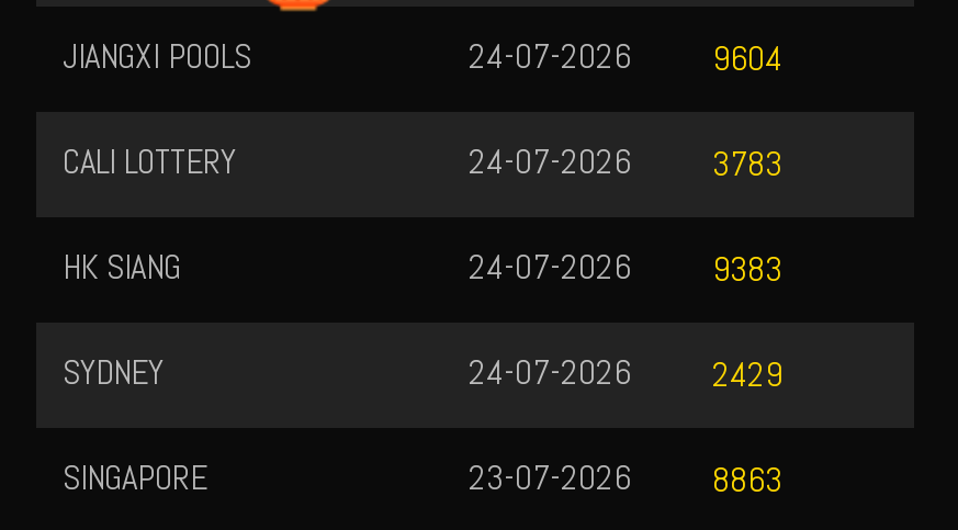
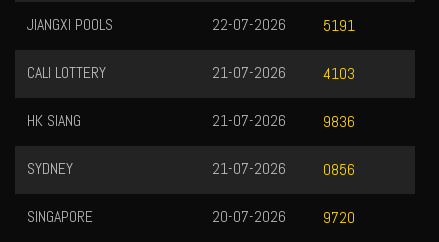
- 24-07-2026
+ 22-07-2026

- 9604
+ 5191

- 24-07-2026
+ 21-07-2026

- 3783
+ 4103

- 24-07-2026
+ 21-07-2026

- 9383
+ 9836

- 24-07-2026
+ 21-07-2026

- 2429
+ 0856

- 23-07-2026
+ 20-07-2026

- 8863
+ 9720
